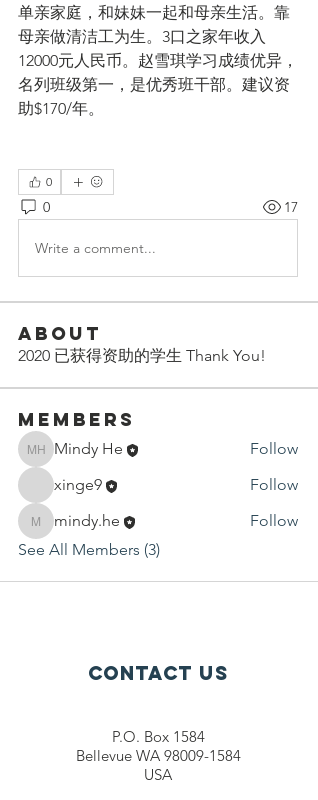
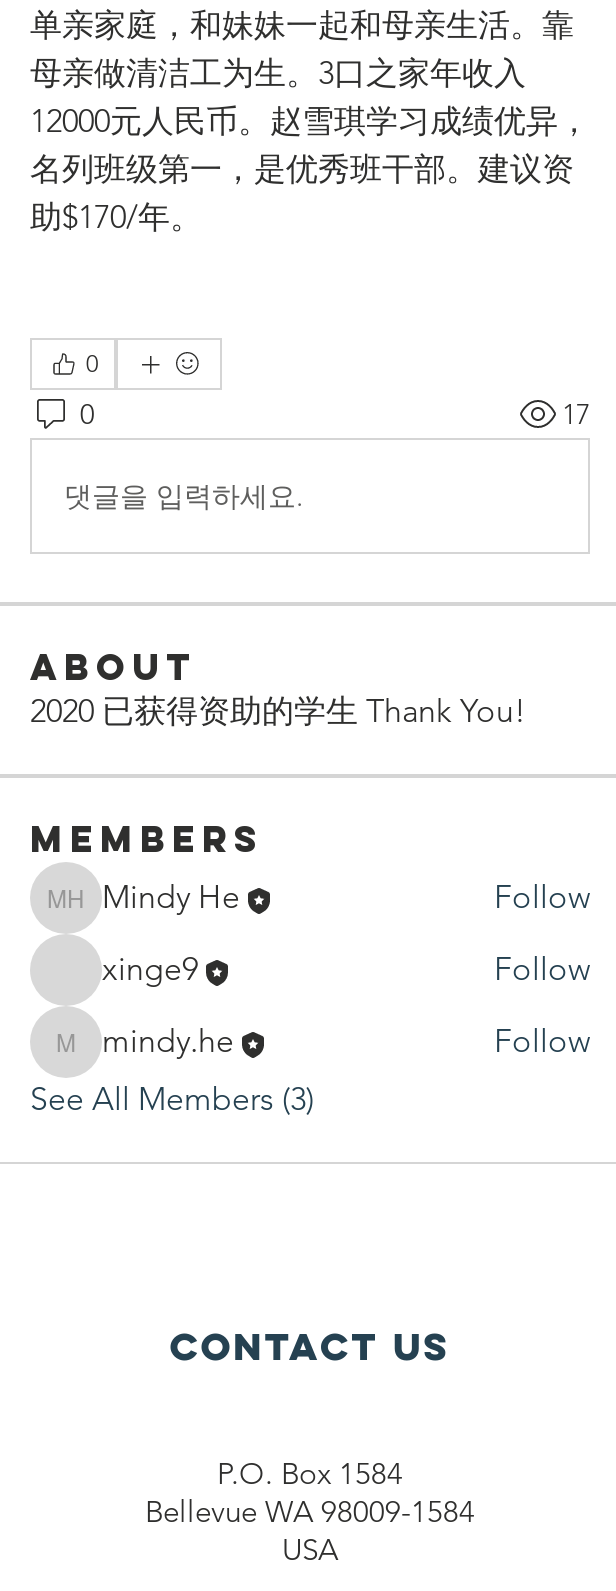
- Write a comment...
+ 댓글을 입력하세요.
